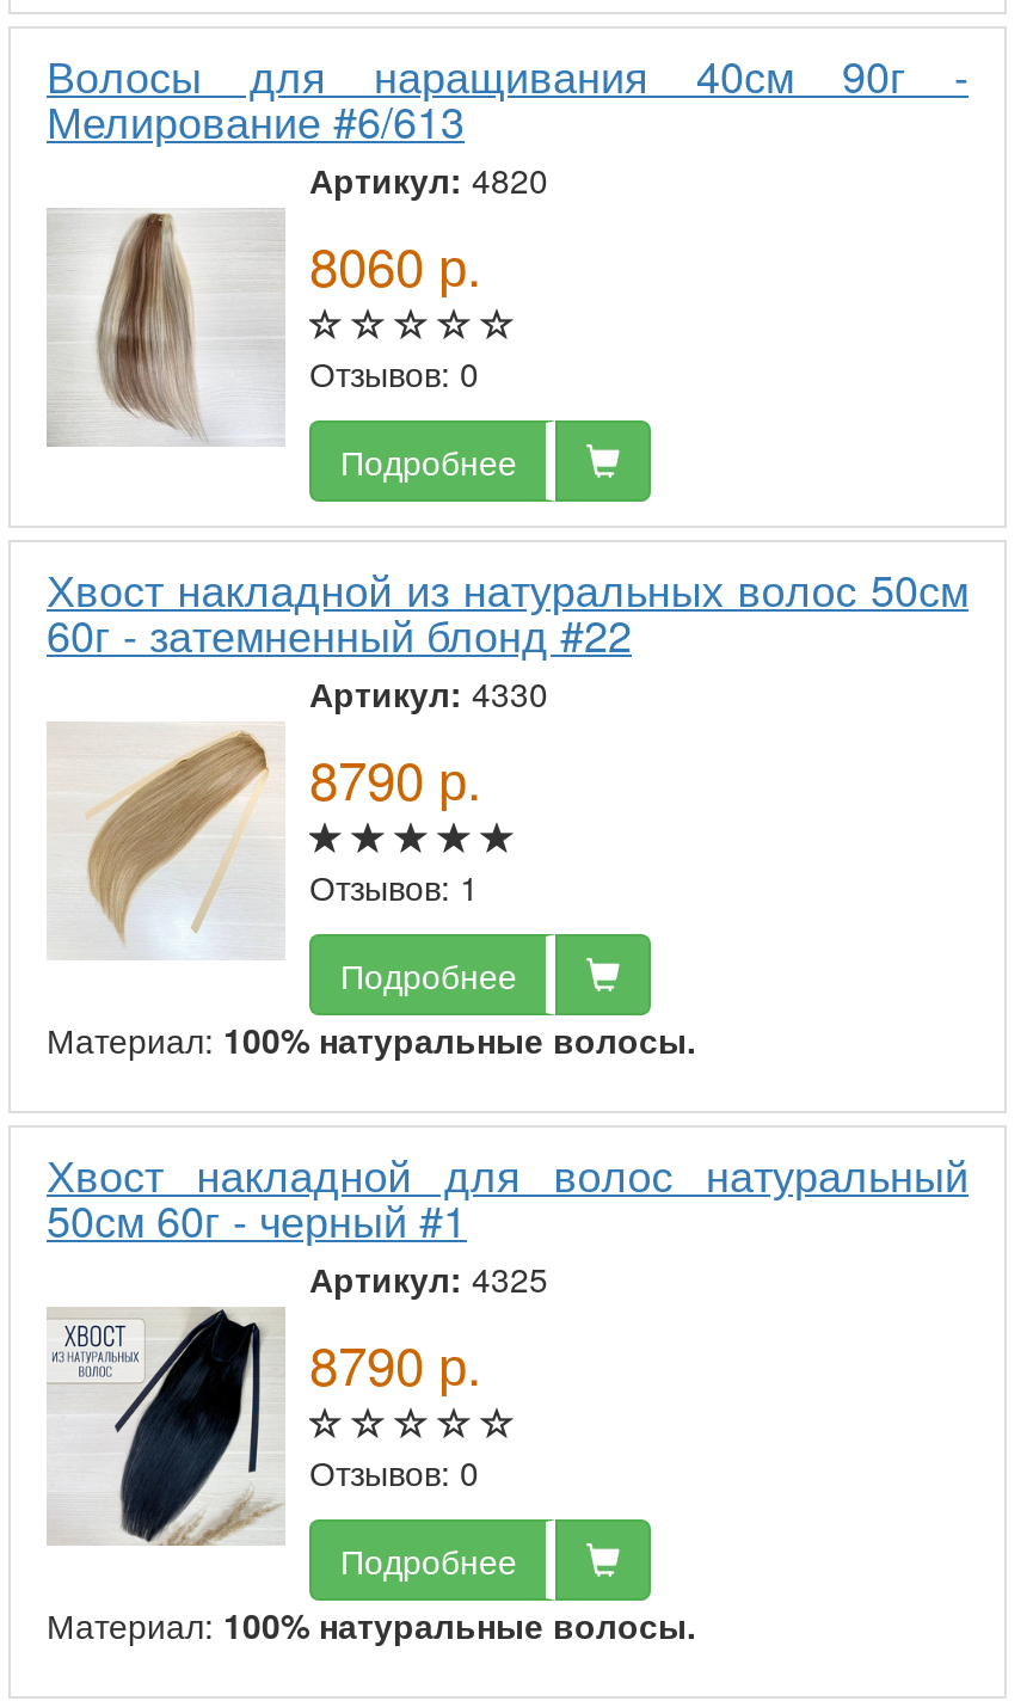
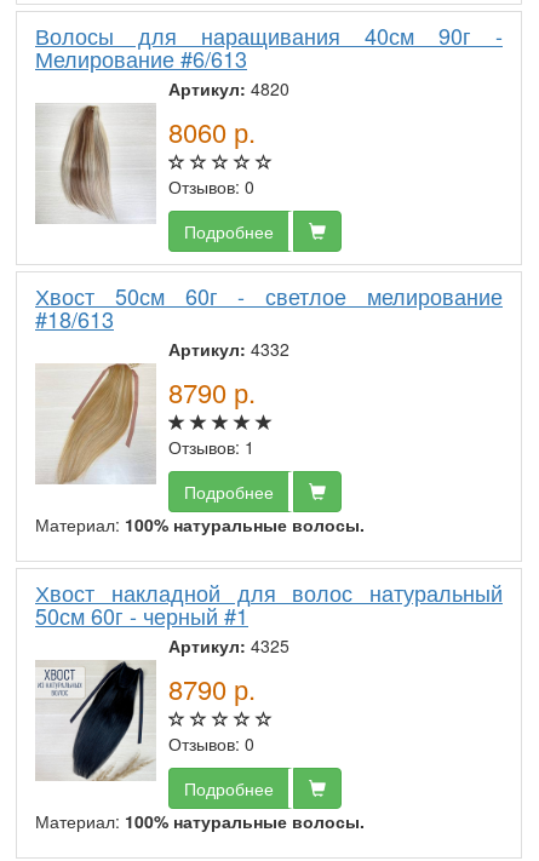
- Хвост накладной из натуральных волос 50см
- 60г - затемненный блонд #22
- Артикул: 4330
+ Хвост 50см 60г - светлое мелирование
+ #18/613
+ Артикул: 4332

- [image]
+ [image]
